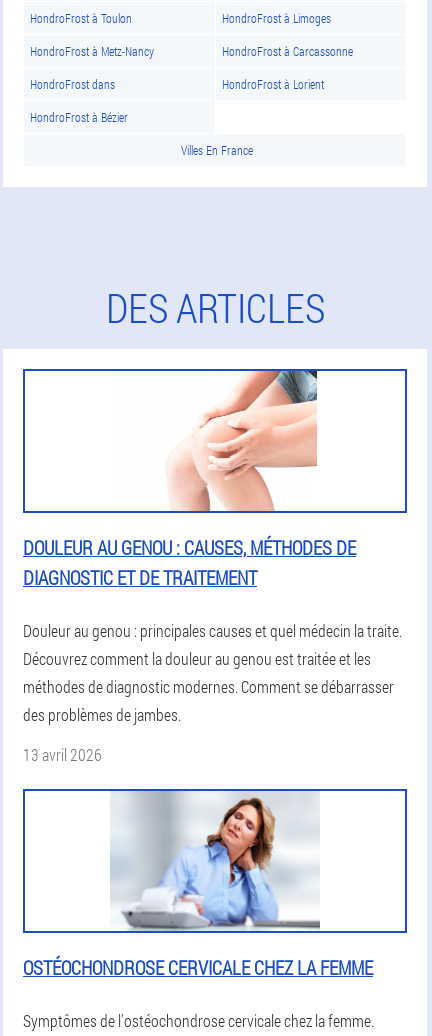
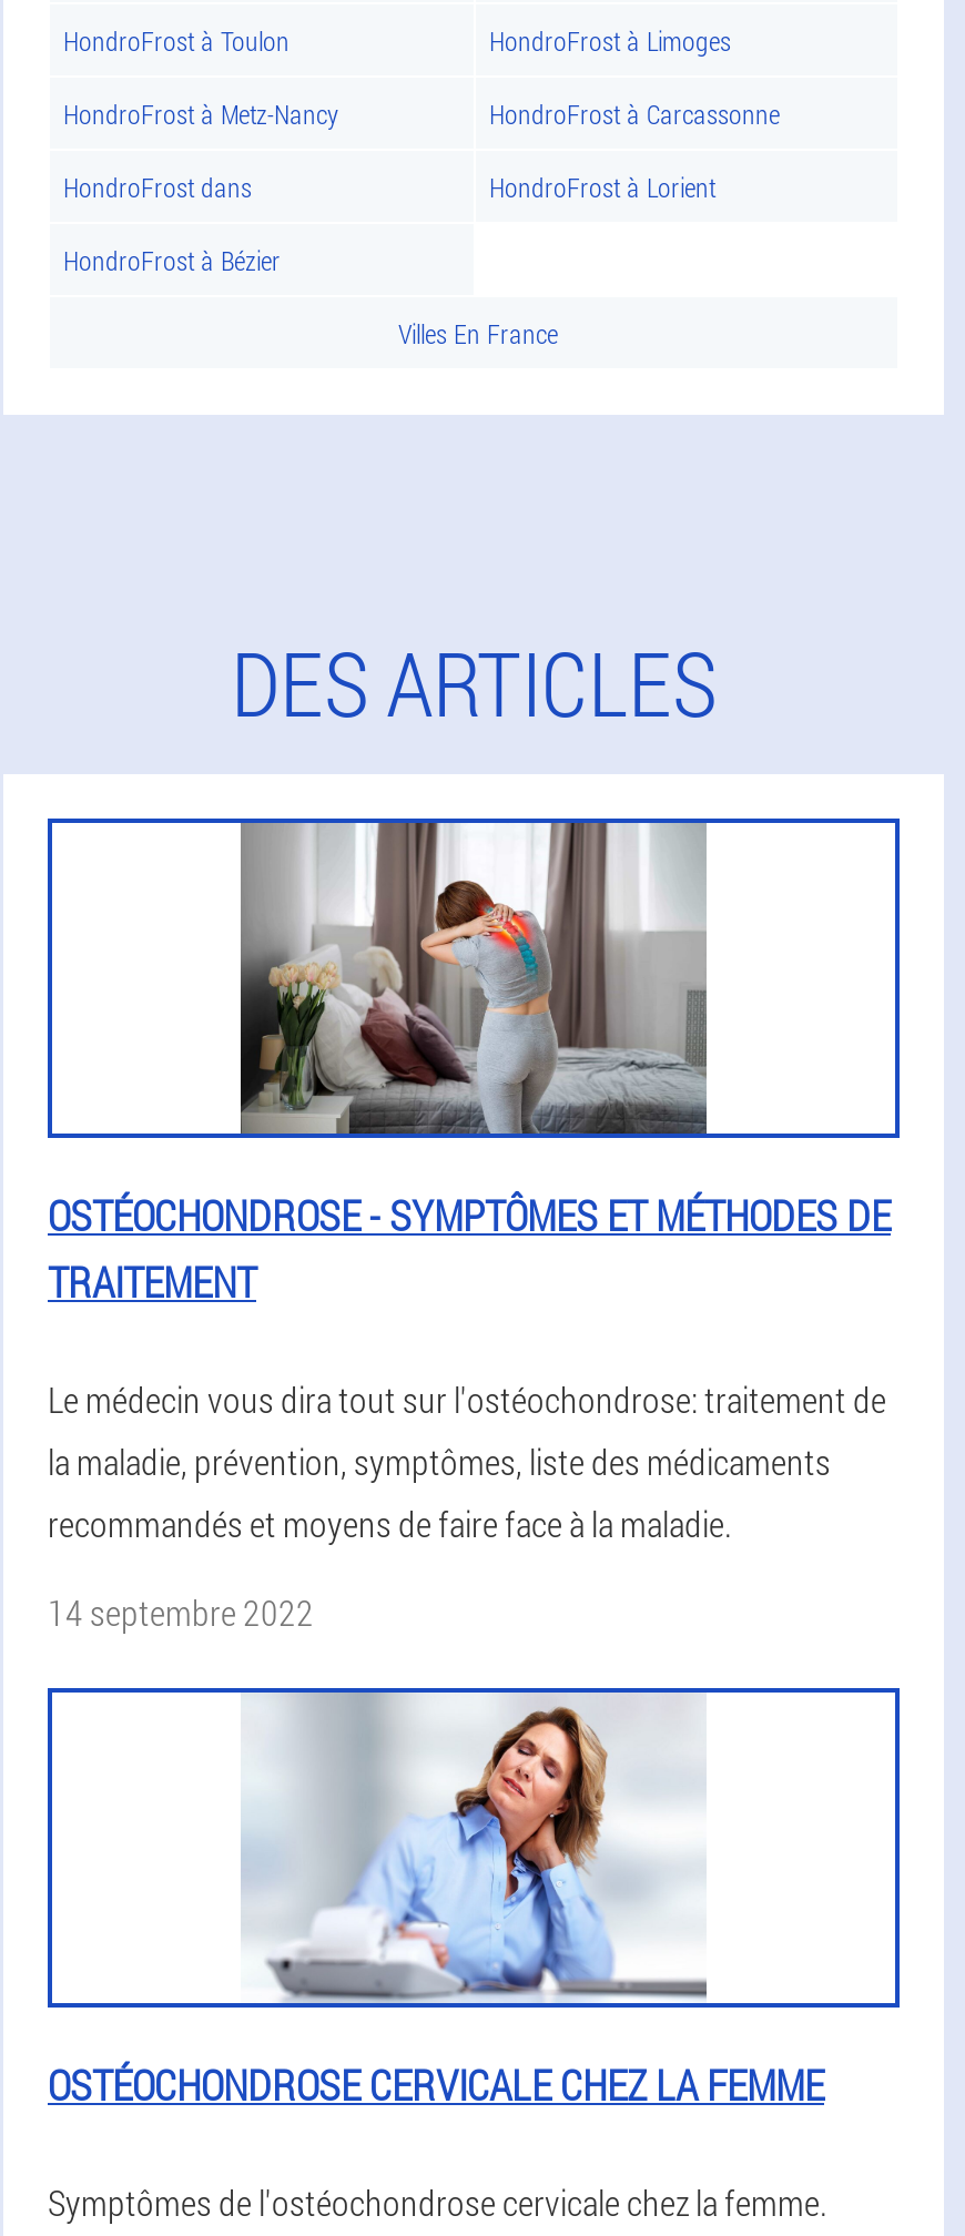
- [image]
- DOULEUR AU GENOU : CAUSES, MÉTHODES DE
- DIAGNOSTIC ET DE TRAITEMENT
+ [image]
+ OSTÉOCHONDROSE - SYMPTÔMES ET MÉTHODES DE
+ TRAITEMENT

- Douleur au genou : principales causes et quel médecin la traite.
- Découvrez comment la douleur au genou est traitée et les
- méthodes de diagnostic modernes. Comment se débarrasser
- des problèmes de jambes.
+ Le médecin vous dira tout sur l'ostéochondrose: traitement de
+ la maladie, prévention, symptômes, liste des médicaments
+ recommandés et moyens de faire face à la maladie.

- 13 avril 2026
+ 14 septembre 2022
